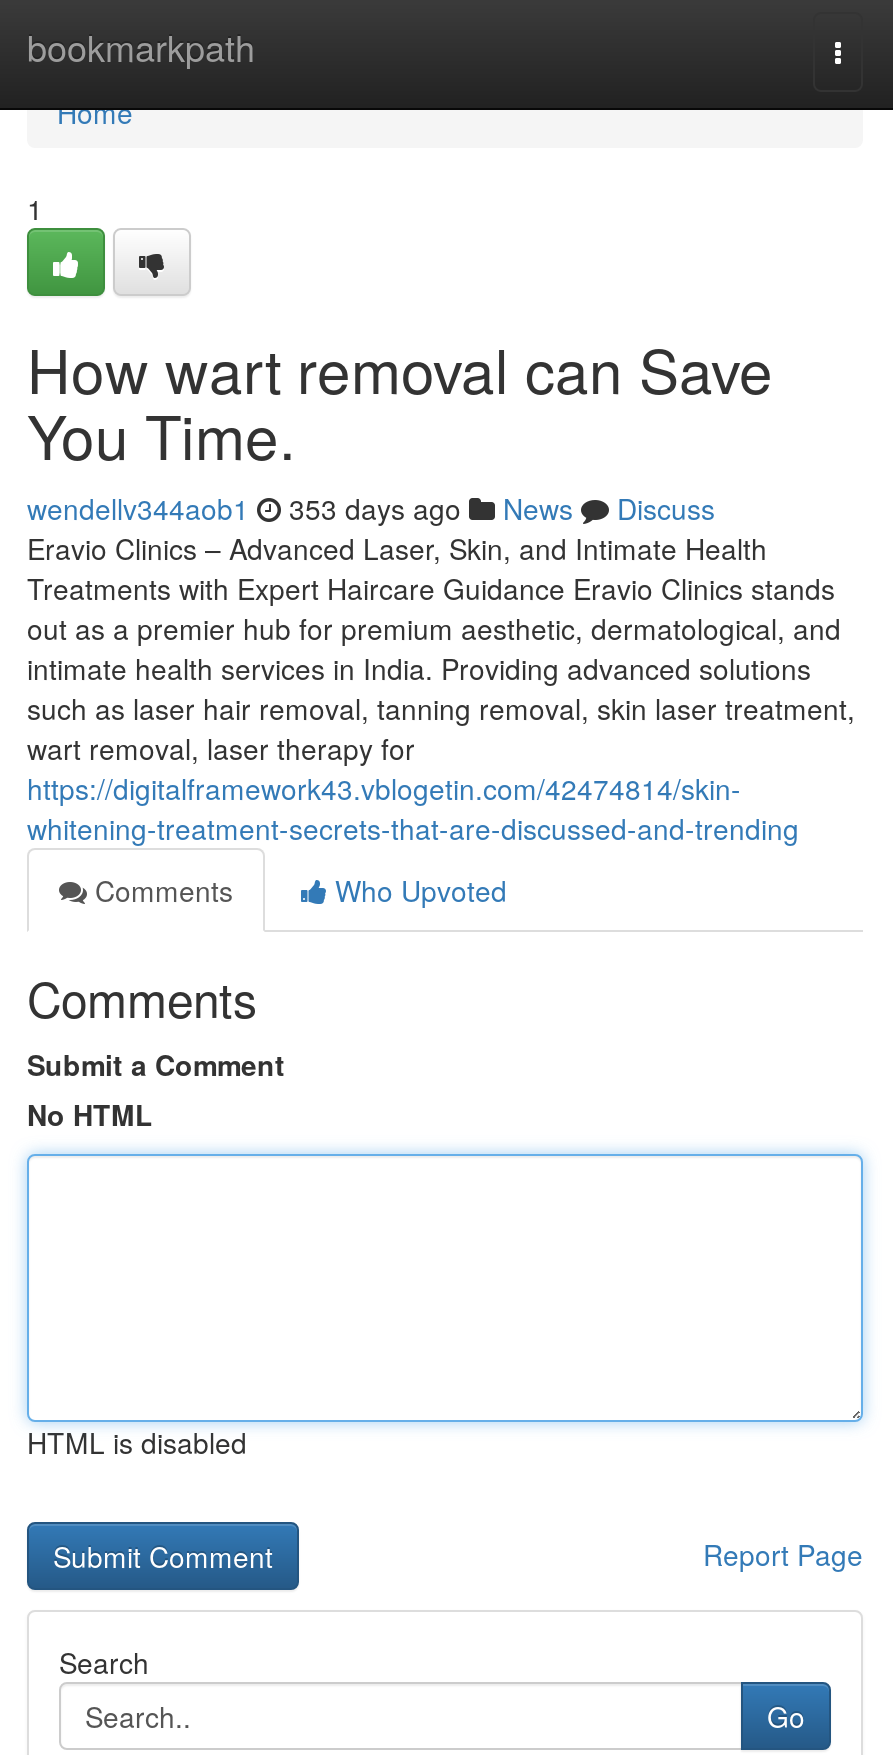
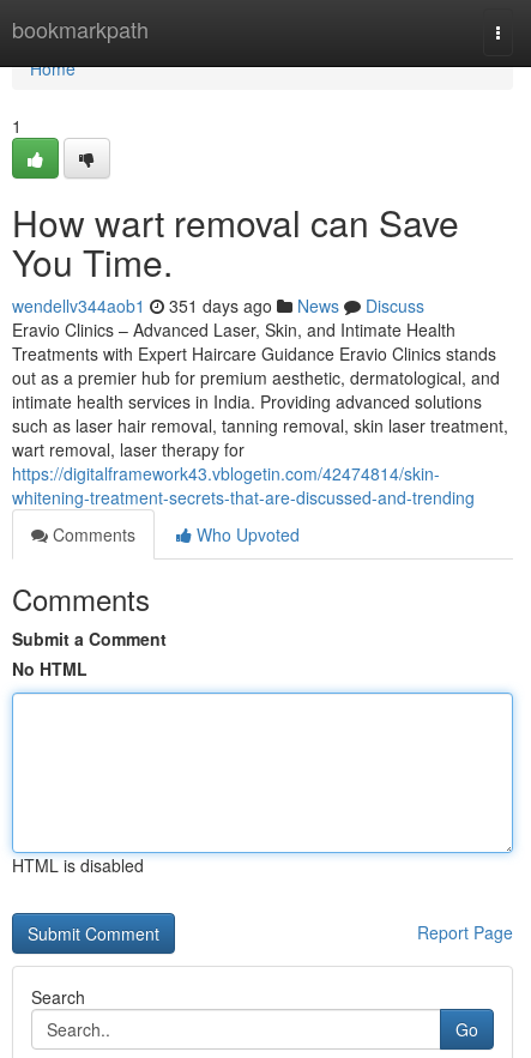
- wendellv344aob1 353 days ago News Discuss
+ wendellv344aob1 351 days ago News Discuss
